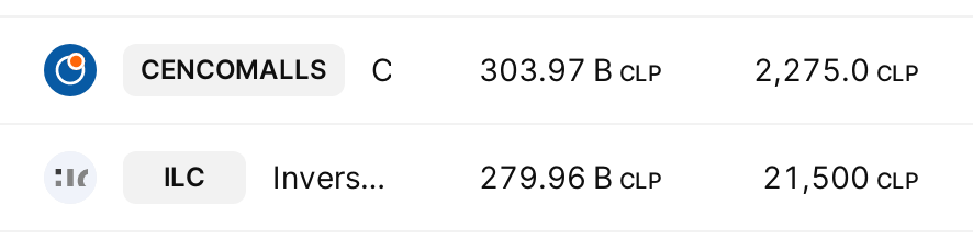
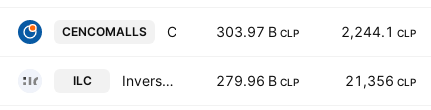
- 2,275.0 CLP
+ 2,244.1 CLP

- 21,500 CLP
+ 21,356 CLP
